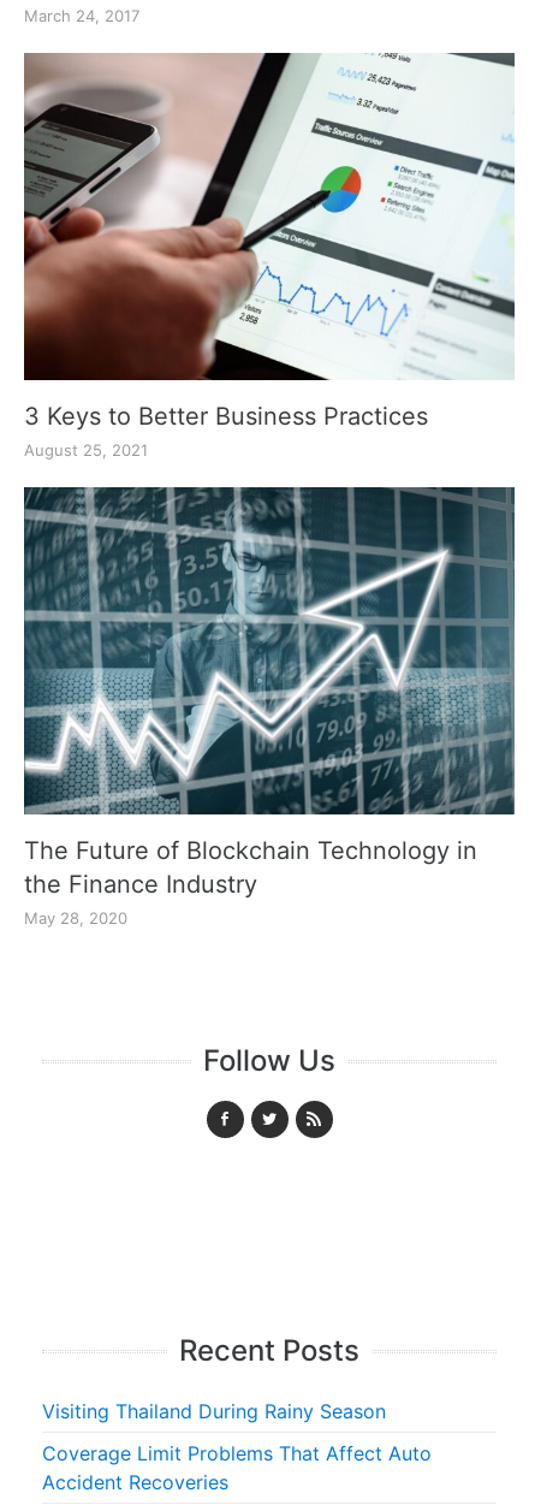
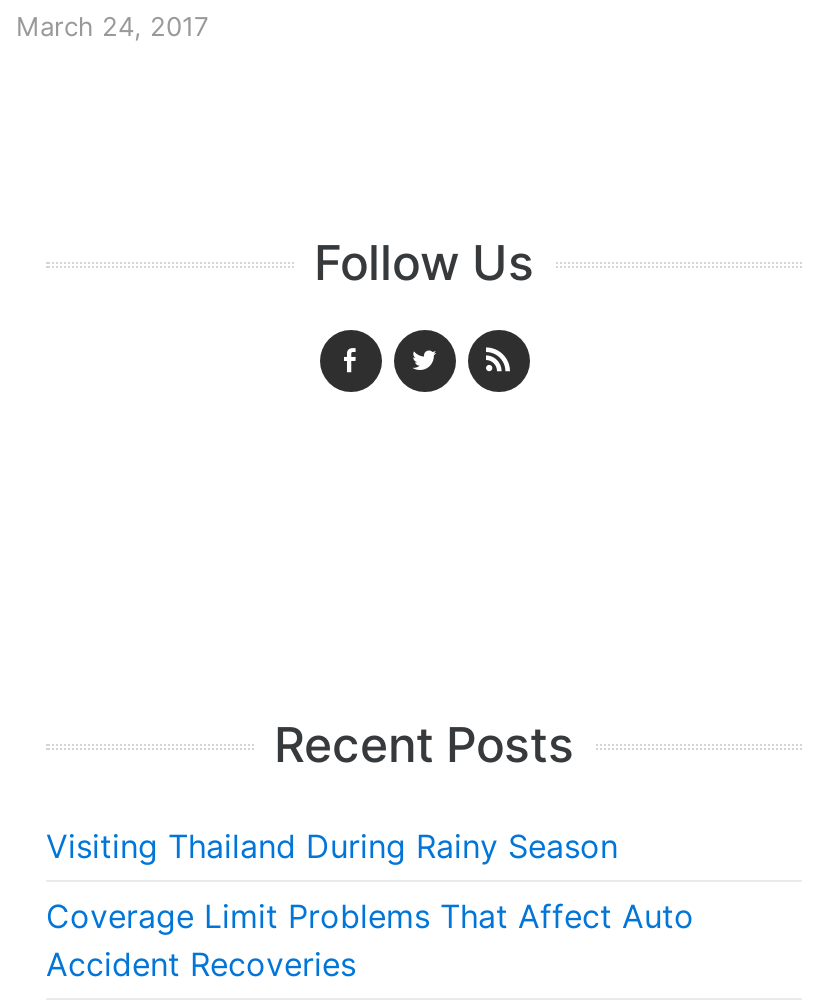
- [image]
- 3 Keys to Better Business Practices
- August 25, 2021

- [image]
- The Future of Blockchain Technology in
- the Finance Industry
- May 28, 2020
